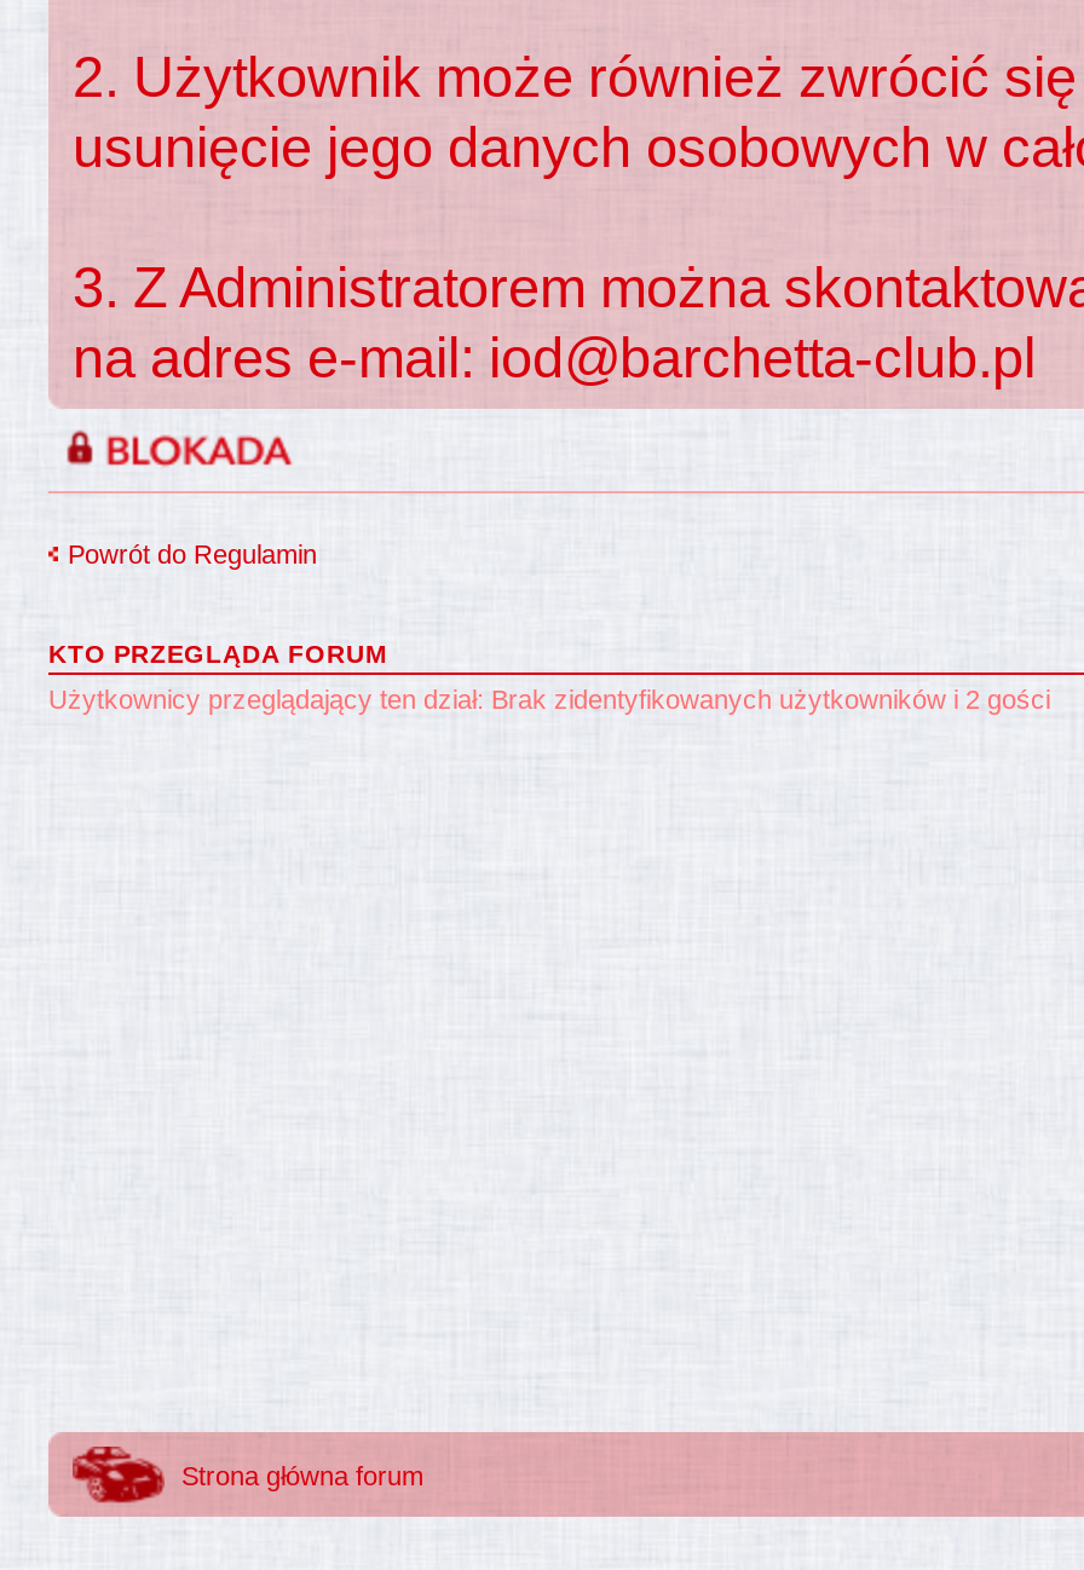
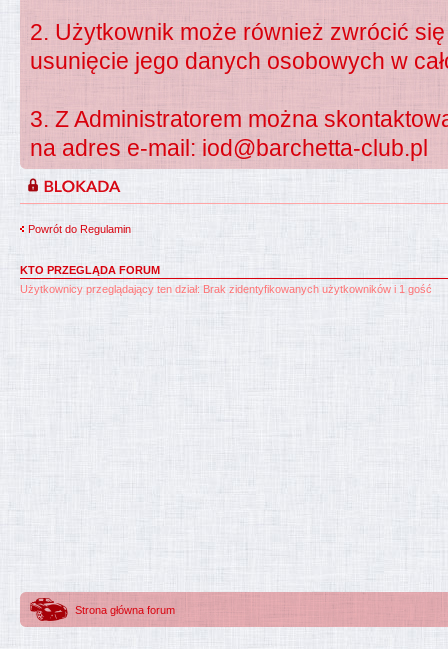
- Użytkownicy przeglądający ten dział: Brak zidentyfikowanych użytkowników i 2 gości
+ Użytkownicy przeglądający ten dział: Brak zidentyfikowanych użytkowników i 1 gość
